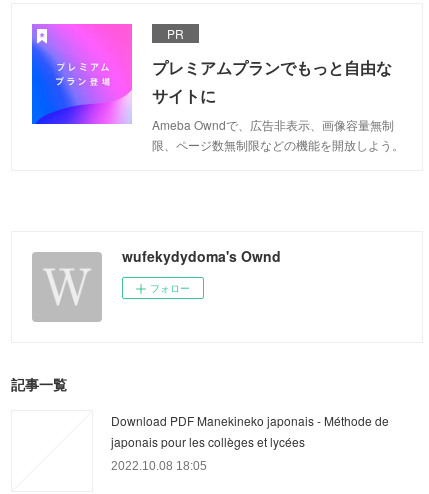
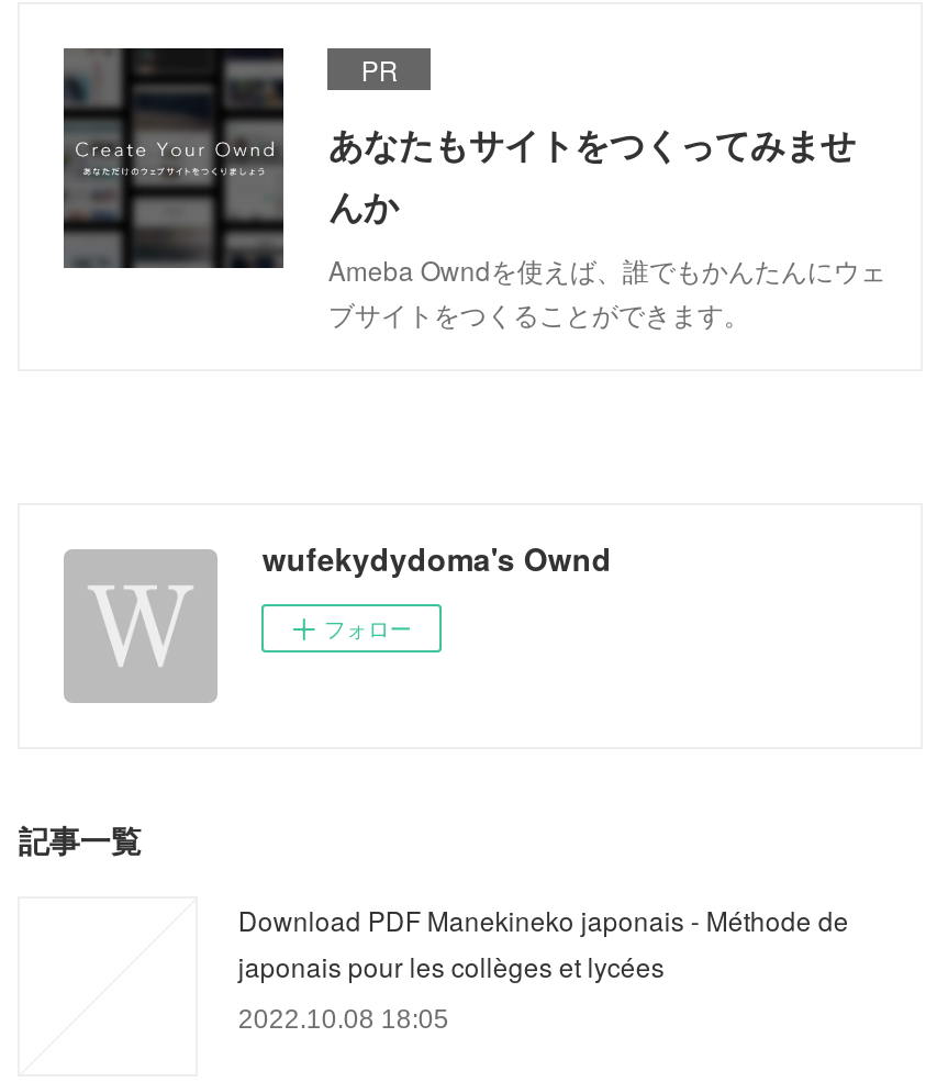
- [image]
- プレミアムプランでもっと自由な
- サイトに
- Ameba Owndで、広告非表示、画像容量無制
- 限、ページ数無制限などの機能を開放しよう。
+ [image]
+ あなたもサイトをつくってみませ
+ んか
+ Ameba Owndを使えば、誰でもかんたんにウェ
+ ブサイトをつくることができます。
